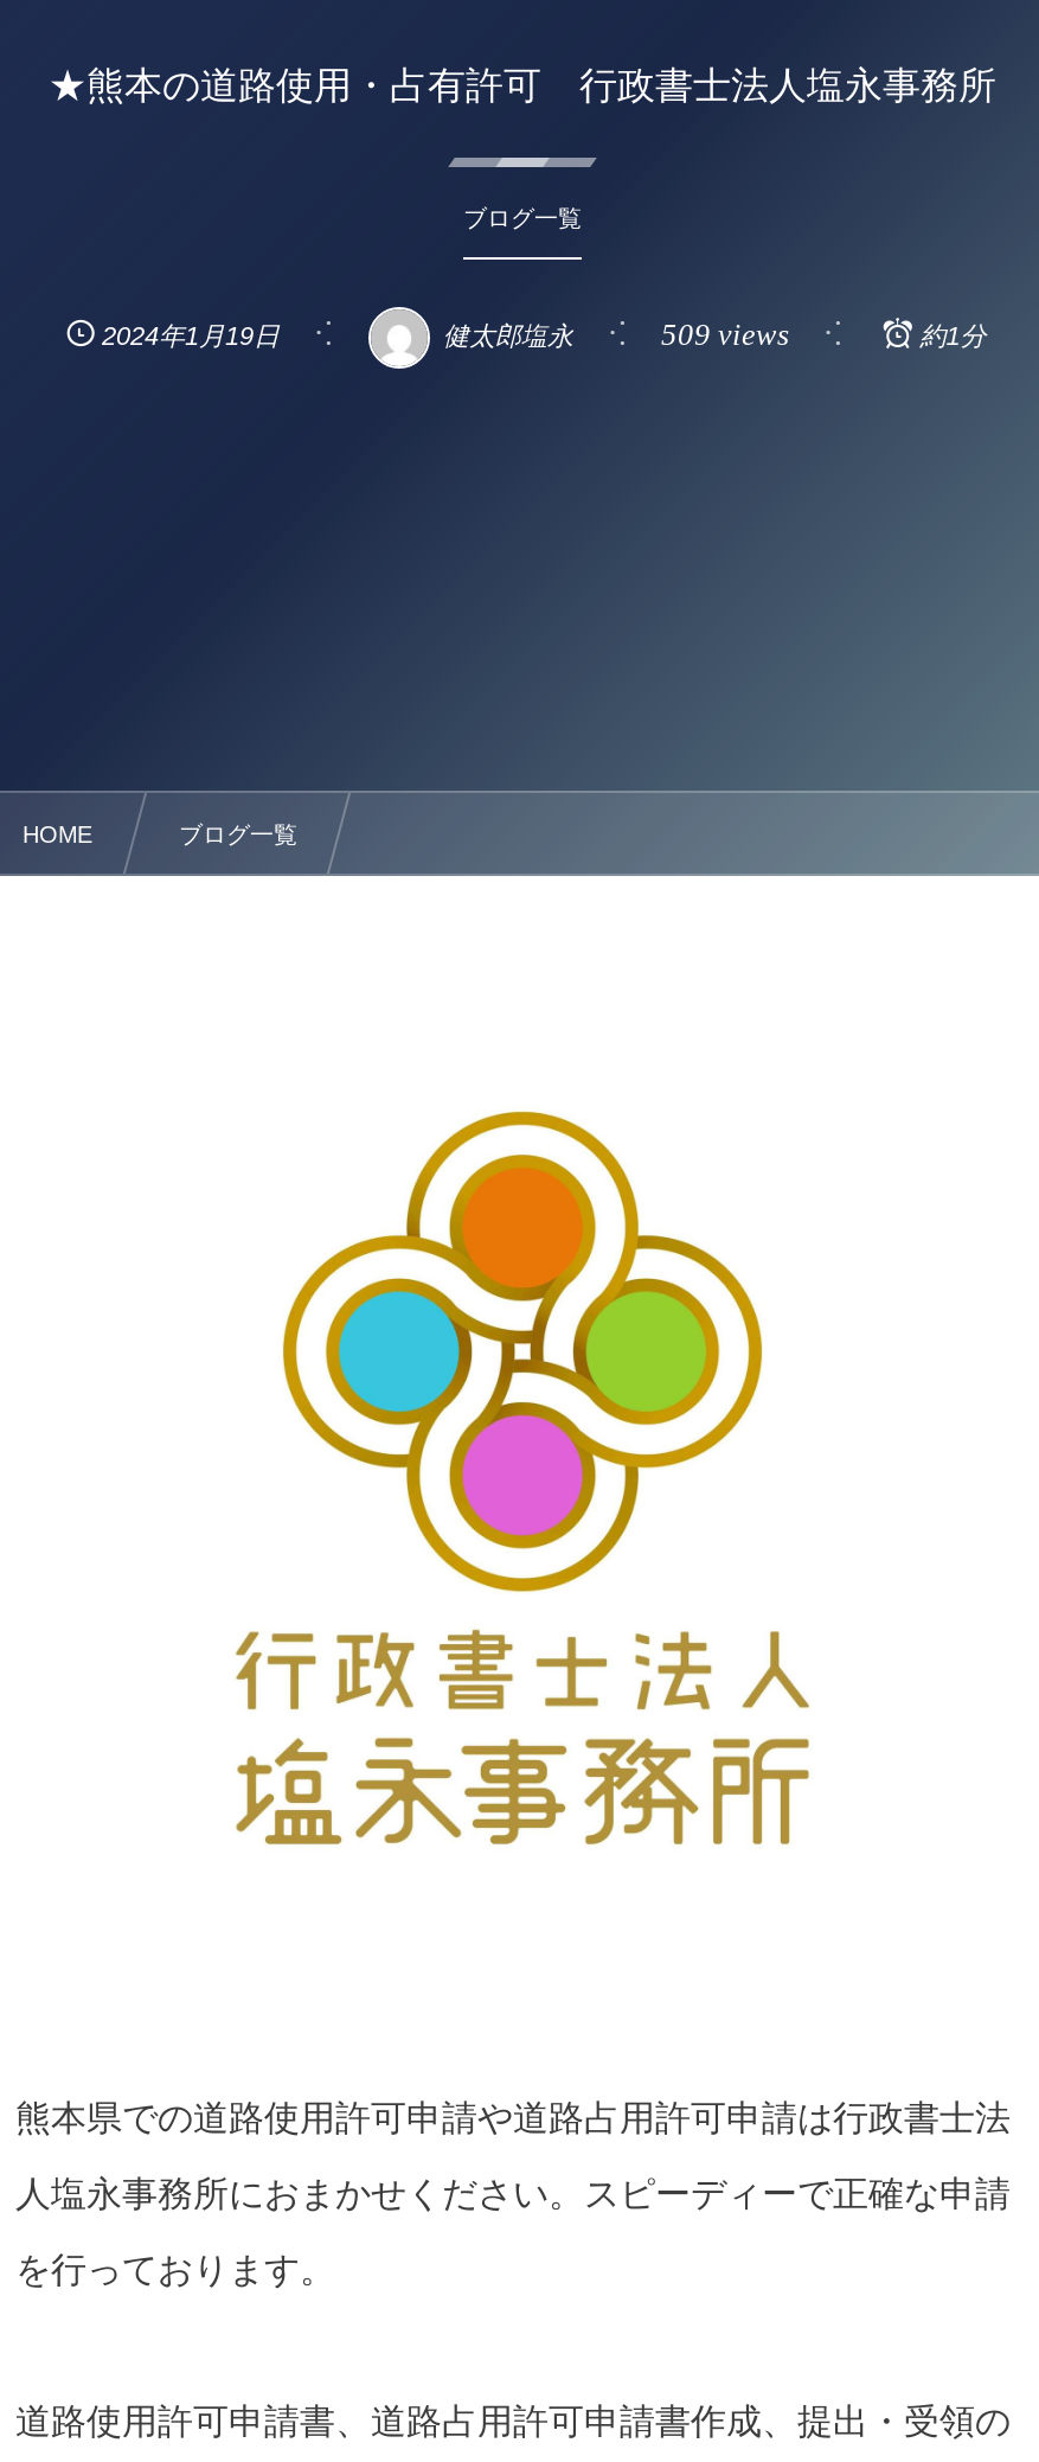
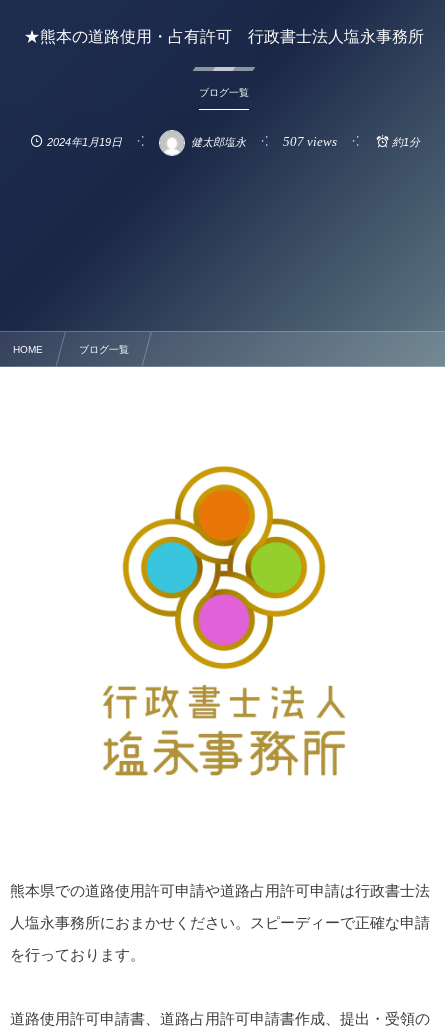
- 509 views
+ 507 views
